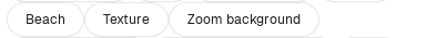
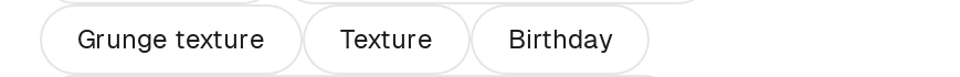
- Beach
+ Grunge texture

- Zoom background
+ Birthday
